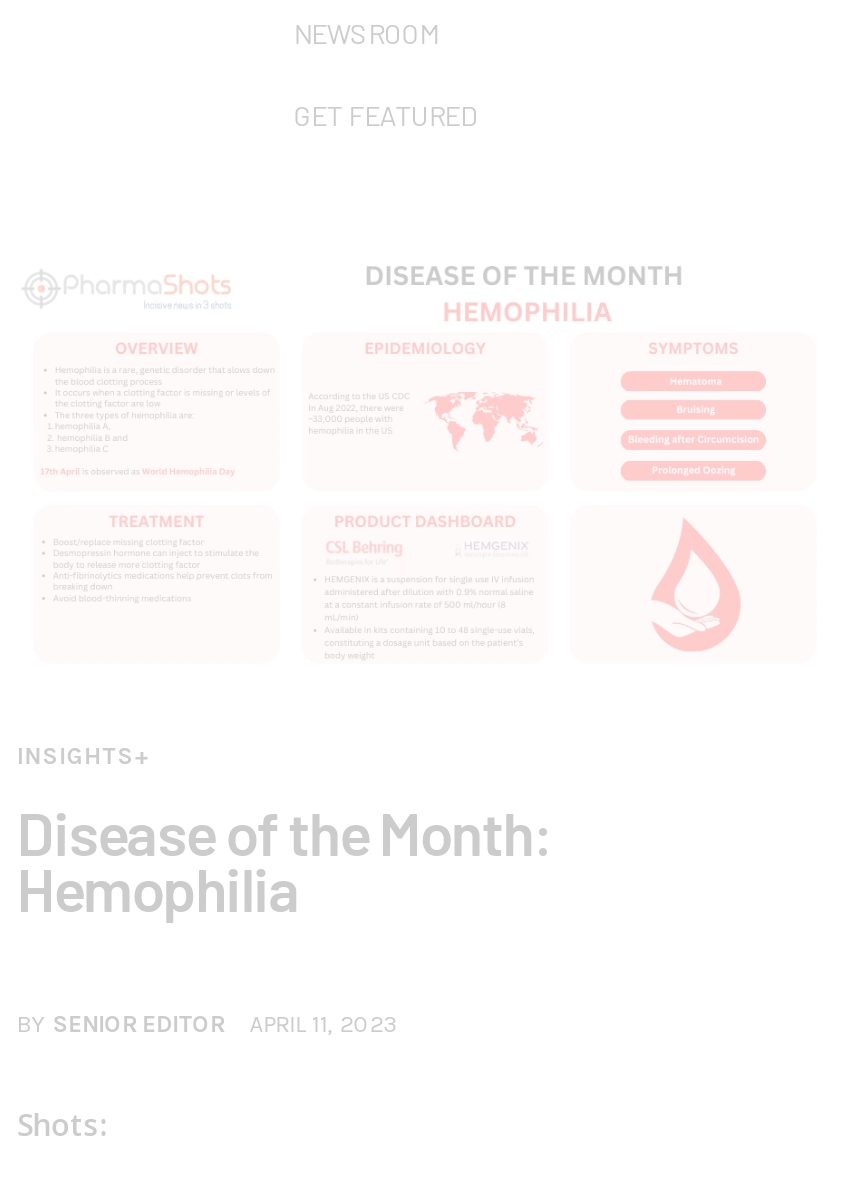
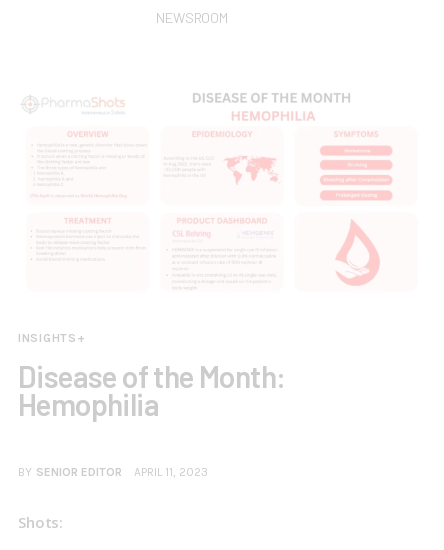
- GET FEATURED
